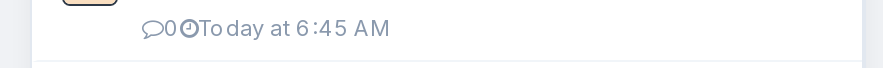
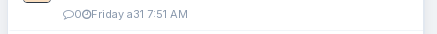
- 0 Today at 6:45 AM
+ 0 Friday a31 7:51 AM
